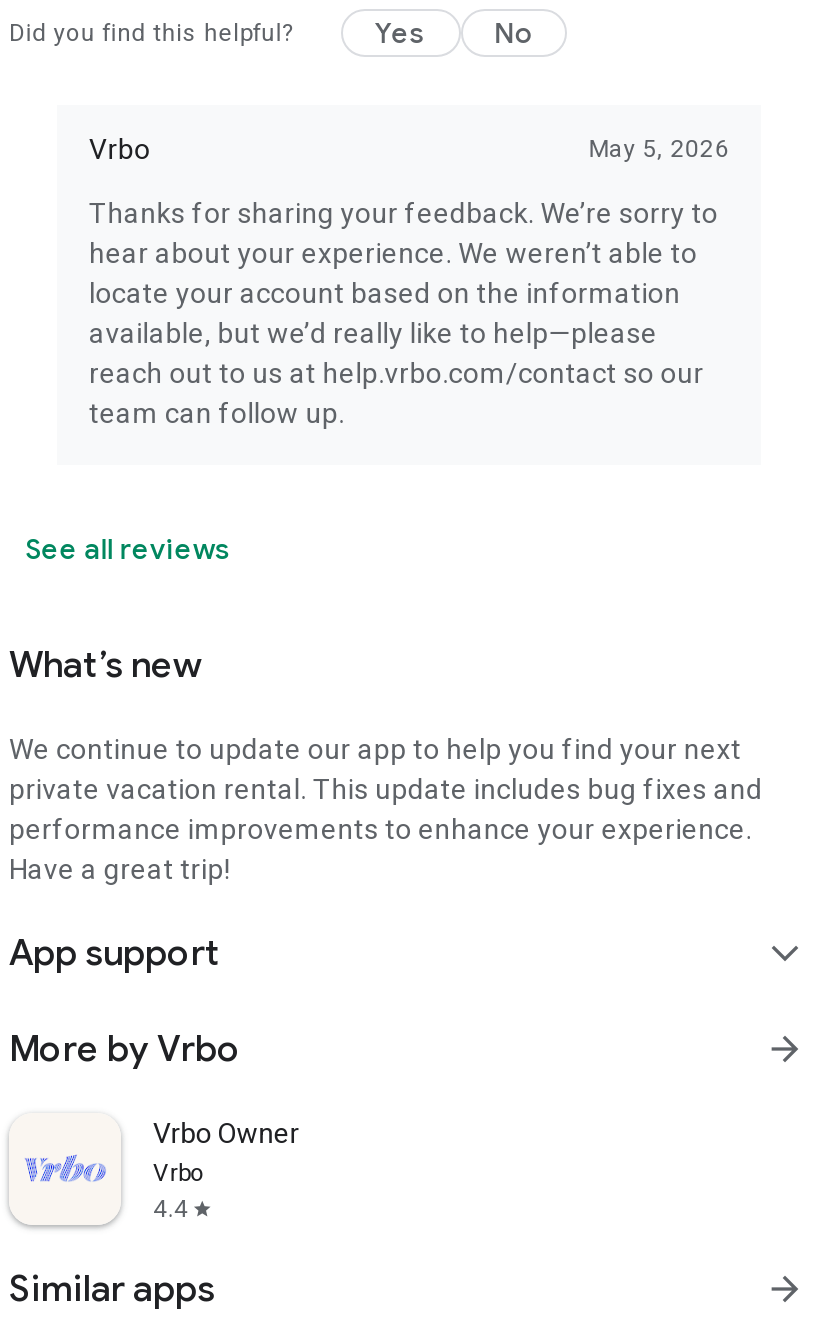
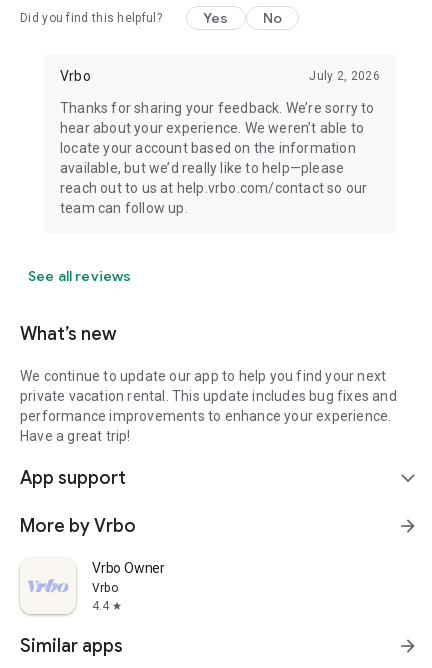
- May 5, 2026
+ July 2, 2026
